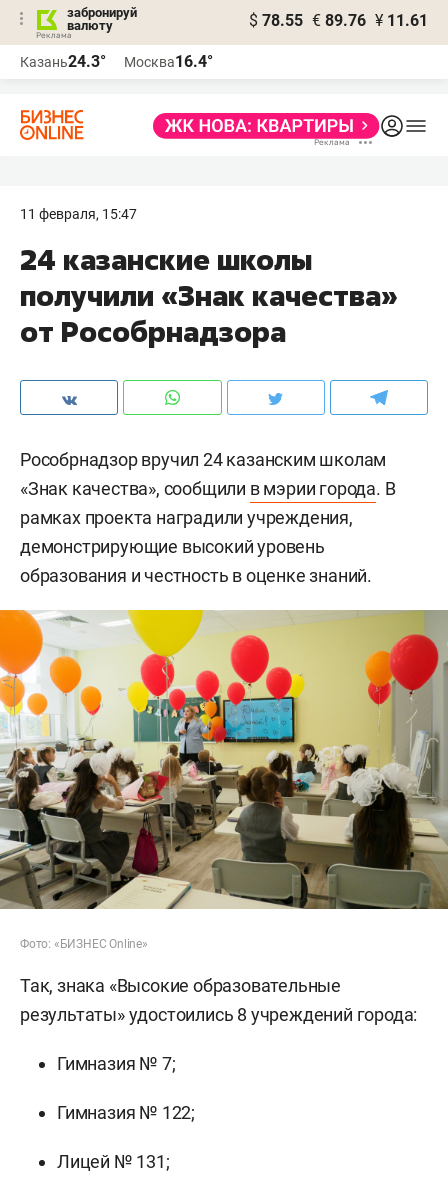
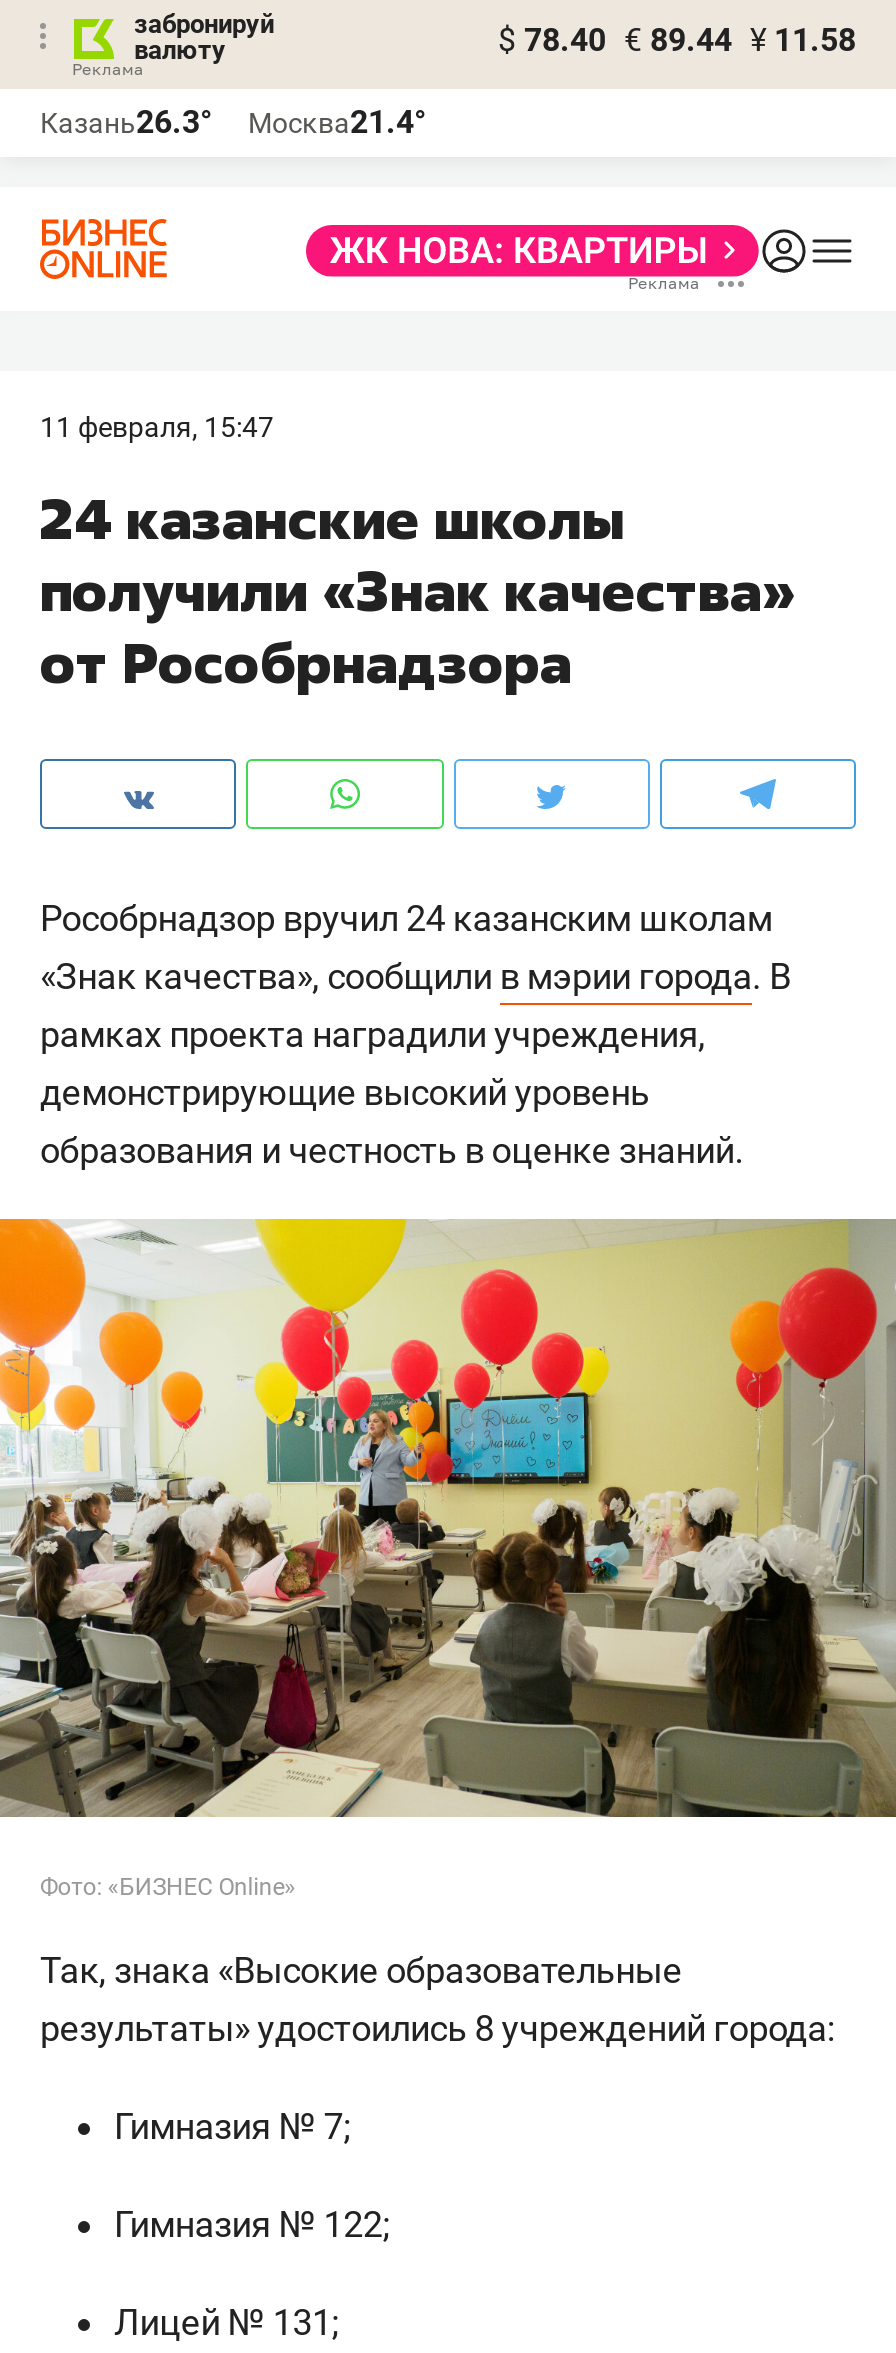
- $ 78.55 € 89.76 ¥ 11.61
+ $ 78.40 € 89.44 ¥ 11.58

- Казань24.3°
+ Казань26.3°

- Москва16.4°
+ Москва21.4°
